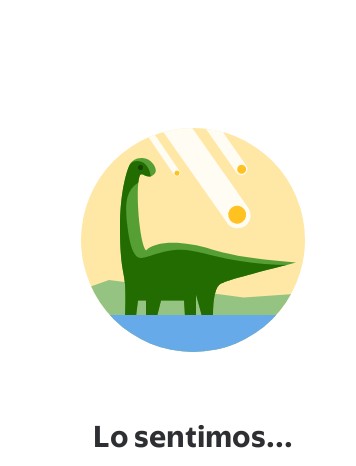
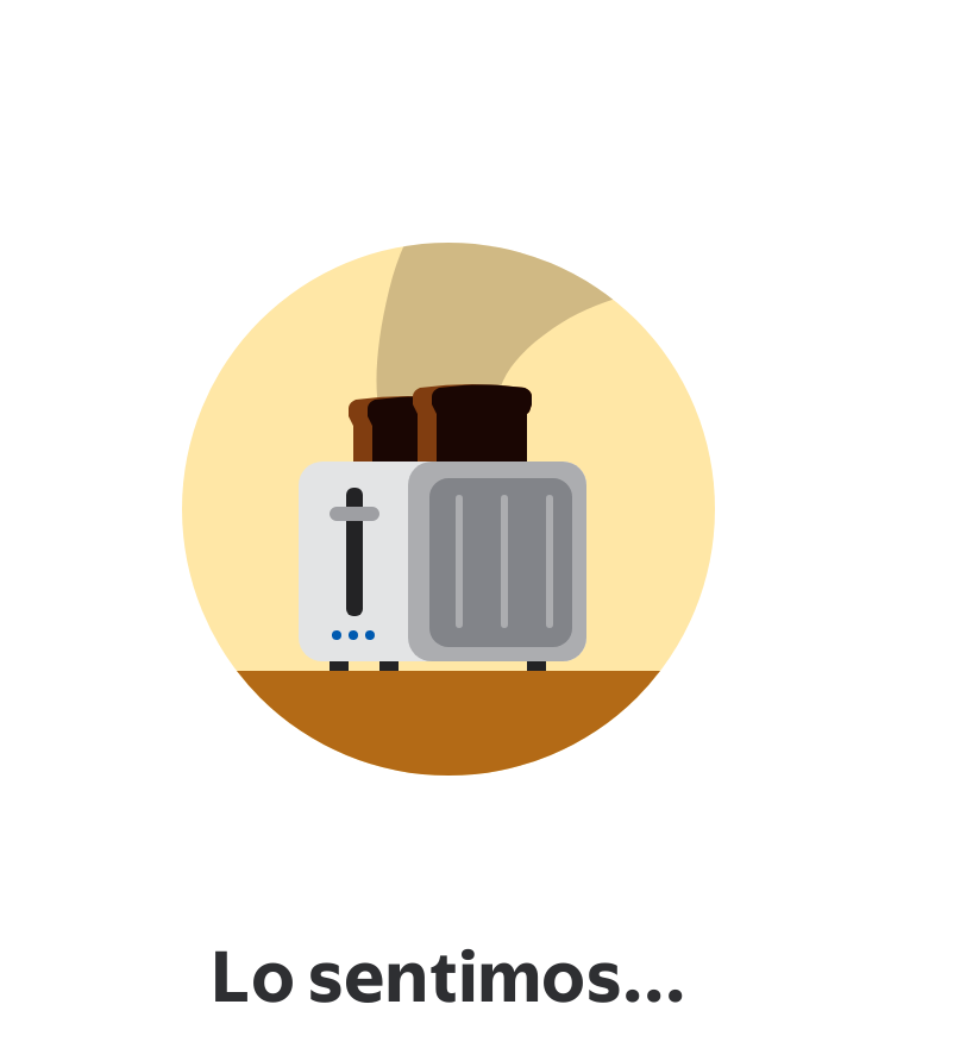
- [image]
+ [image]
